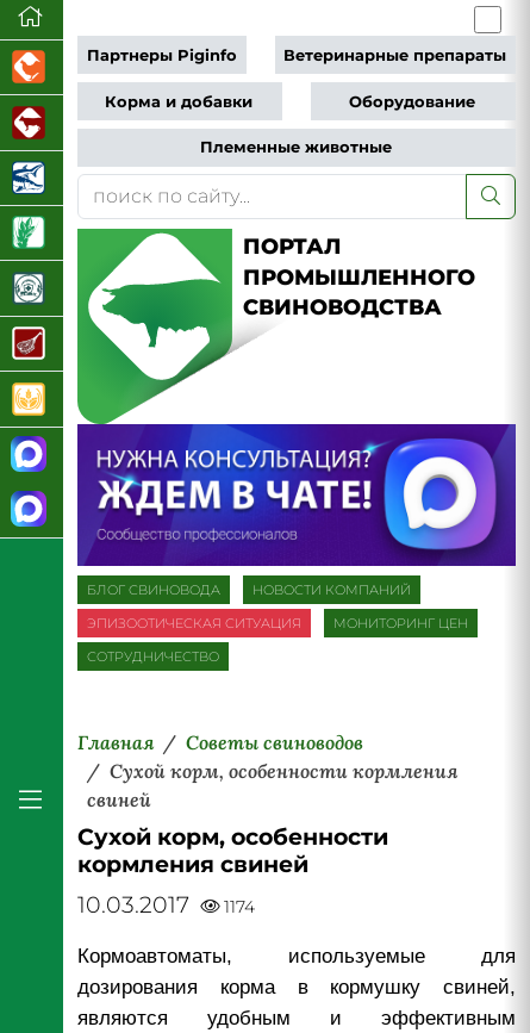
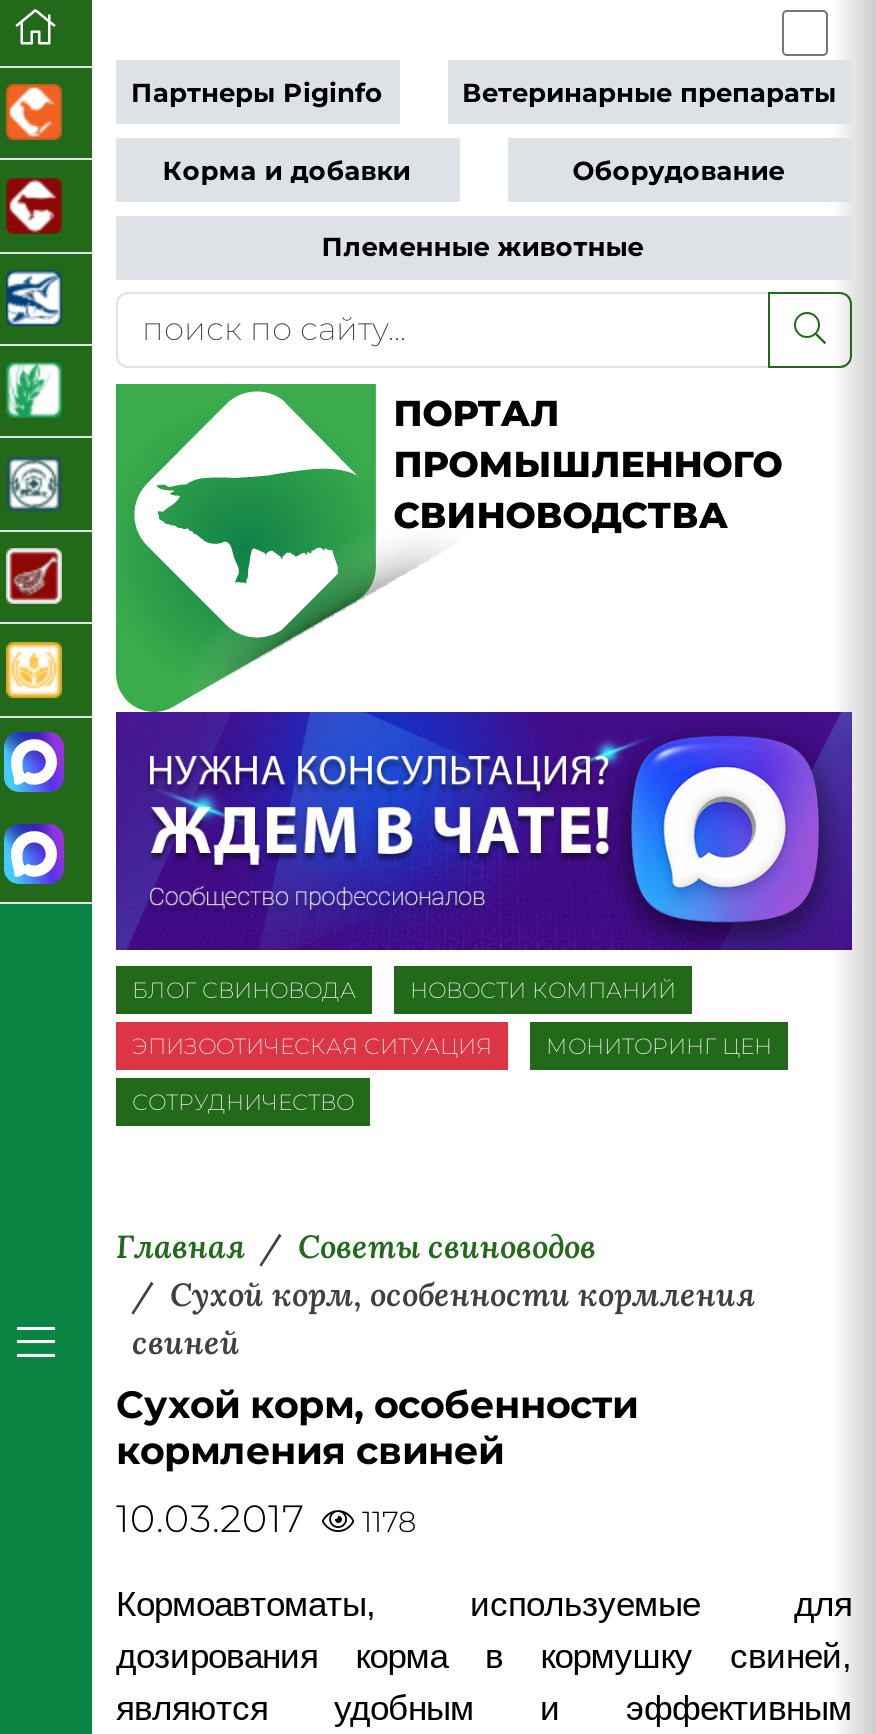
- 10.03.2017 1174
+ 10.03.2017 1178
